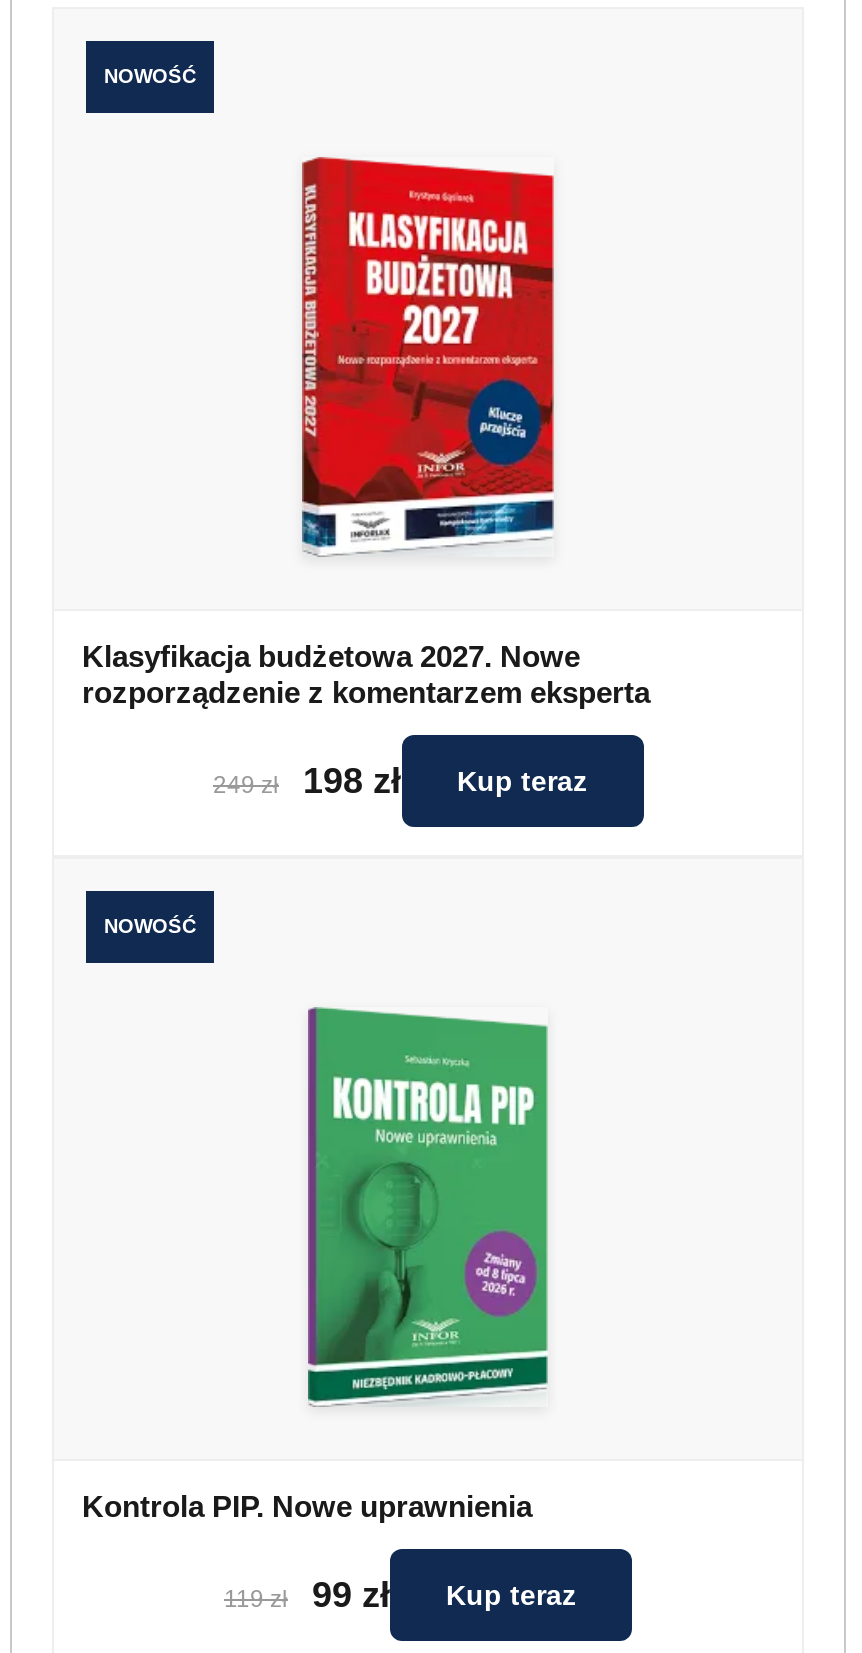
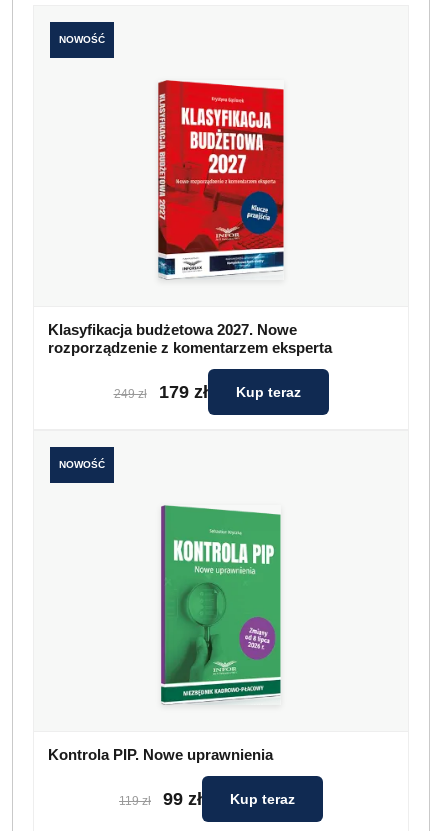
- 198 zł
+ 179 zł
